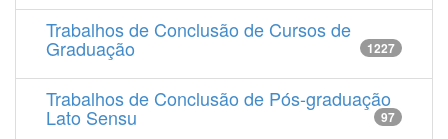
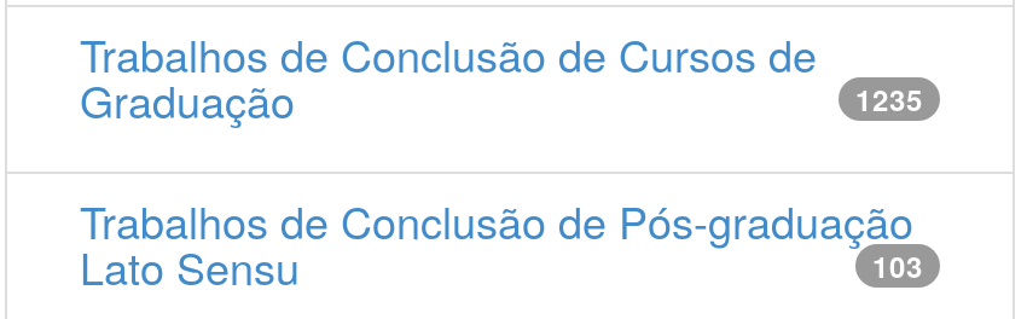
- 1227
+ 1235

- 97
+ 103
